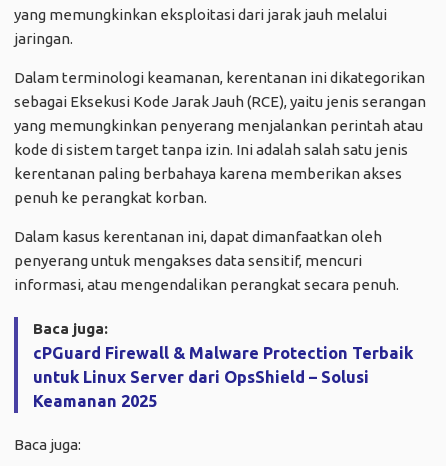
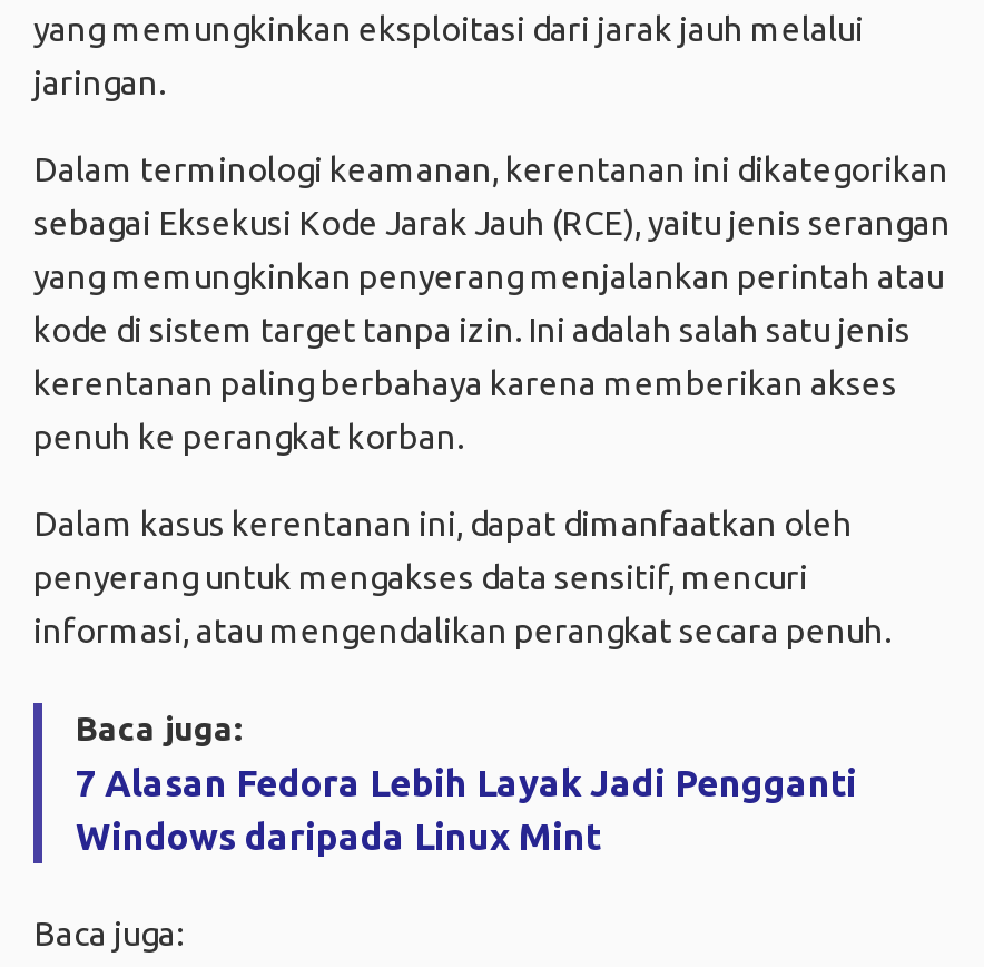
- cPGuard Firewall & Malware Protection Terbaik
- untuk Linux Server dari OpsShield – Solusi
- Keamanan 2025
+ 7 Alasan Fedora Lebih Layak Jadi Pengganti
+ Windows daripada Linux Mint
